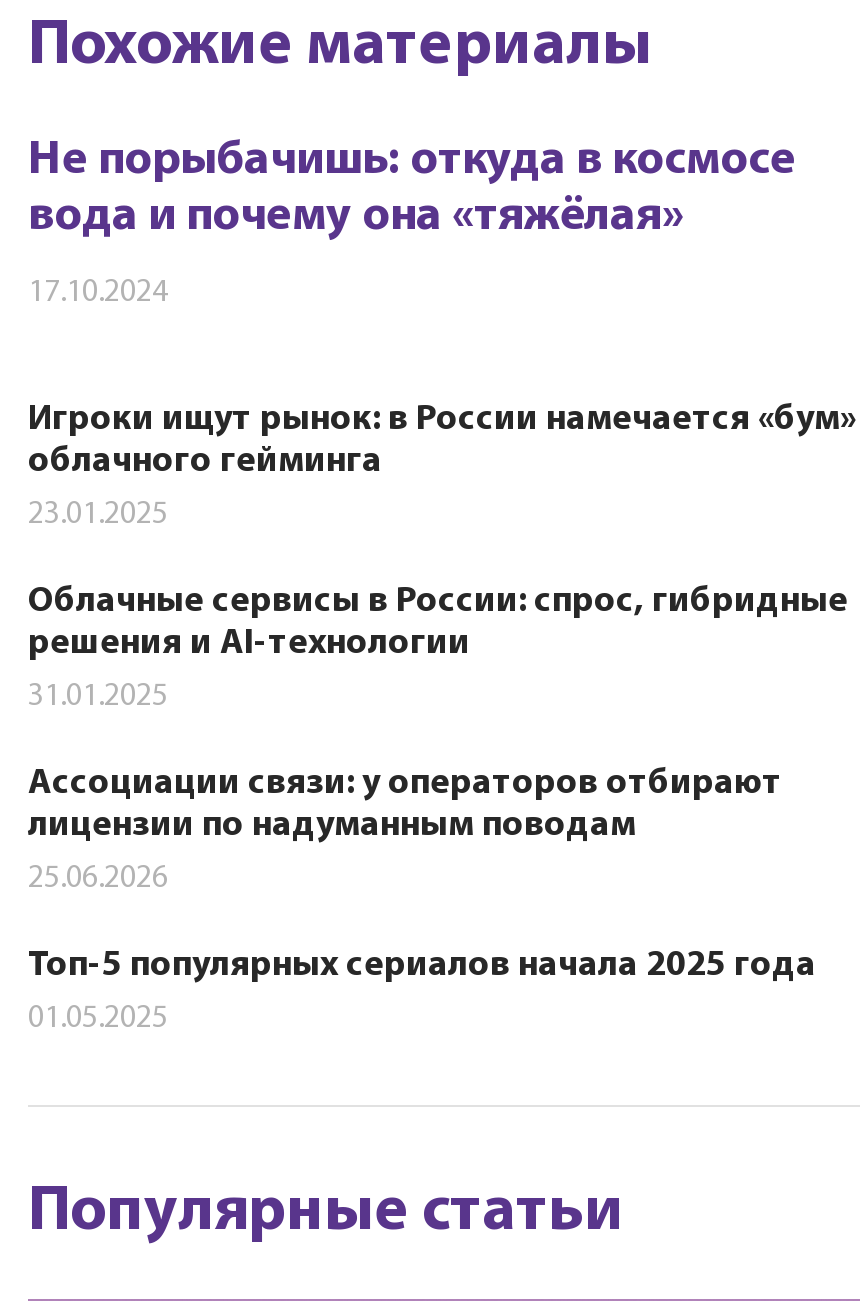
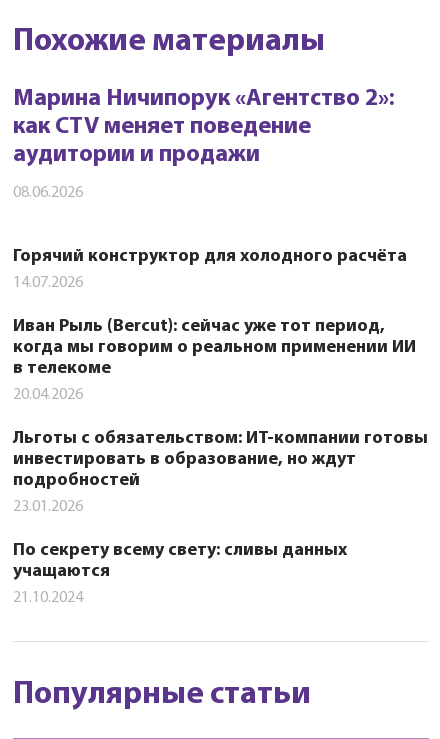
- Не порыбачишь: откуда в космосе
- вода и почему она «тяжёлая»
+ Марина Ничипорук «Агентство 2»:
+ как CTV меняет поведение
+ аудитории и продажи

- 17.10.2024
+ 08.06.2026

- Игроки ищут рынок: в России намечается «бум»
- облачного гейминга
+ Горячий конструктор для холодного расчёта

- 23.01.2025
+ 14.07.2026

- Облачные сервисы в России: спрос, гибридные
- решения и AI-технологии
+ Иван Рыль (Bercut): сейчас уже тот период,
+ когда мы говорим о реальном применении ИИ
+ в телекоме

- 31.01.2025
+ 20.04.2026

- Ассоциации связи: у операторов отбирают
- лицензии по надуманным поводам
+ Льготы с обязательством: ИТ-компании готовы
+ инвестировать в образование, но ждут
+ подробностей

- 25.06.2026
+ 23.01.2026

- Топ-5 популярных сериалов начала 2025 года
+ По секрету всему свету: сливы данных
+ учащаются

- 01.05.2025
+ 21.10.2024
